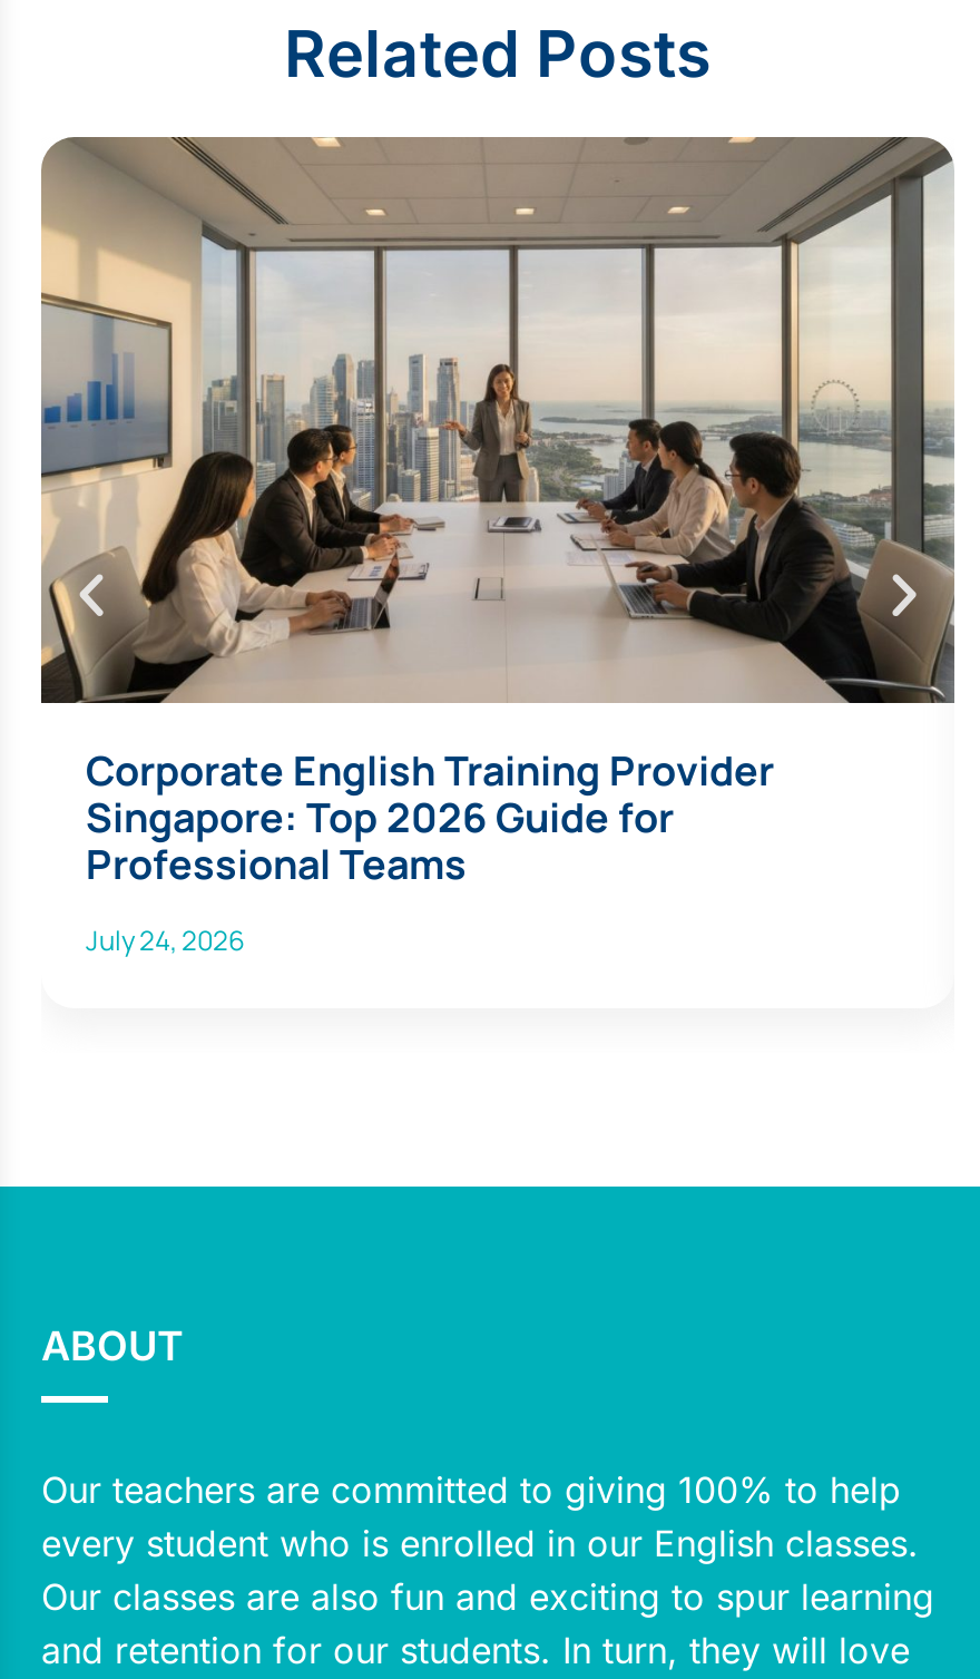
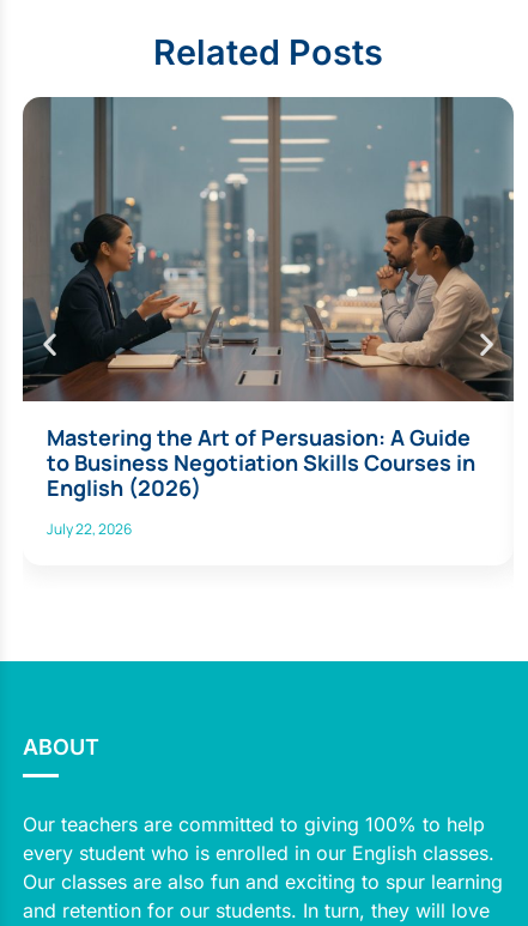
- [image]
- Corporate English Training Provider
- Singapore: Top 2026 Guide for
- Professional Teams
+ [image]
+ Mastering the Art of Persuasion: A Guide
+ to Business Negotiation Skills Courses in
+ English (2026)

- July 24, 2026
+ July 22, 2026
